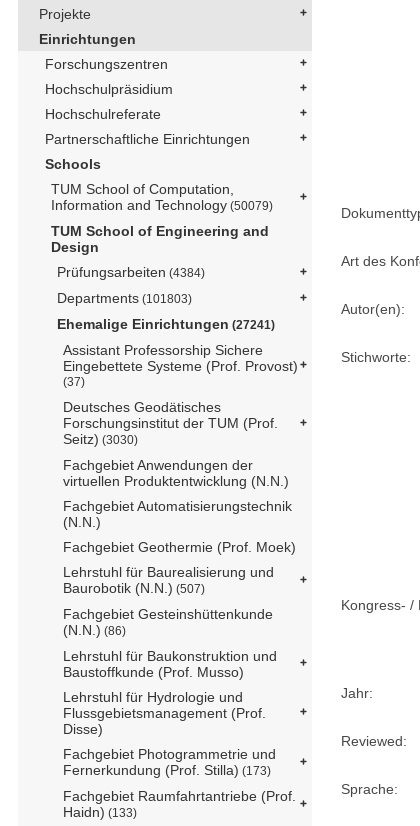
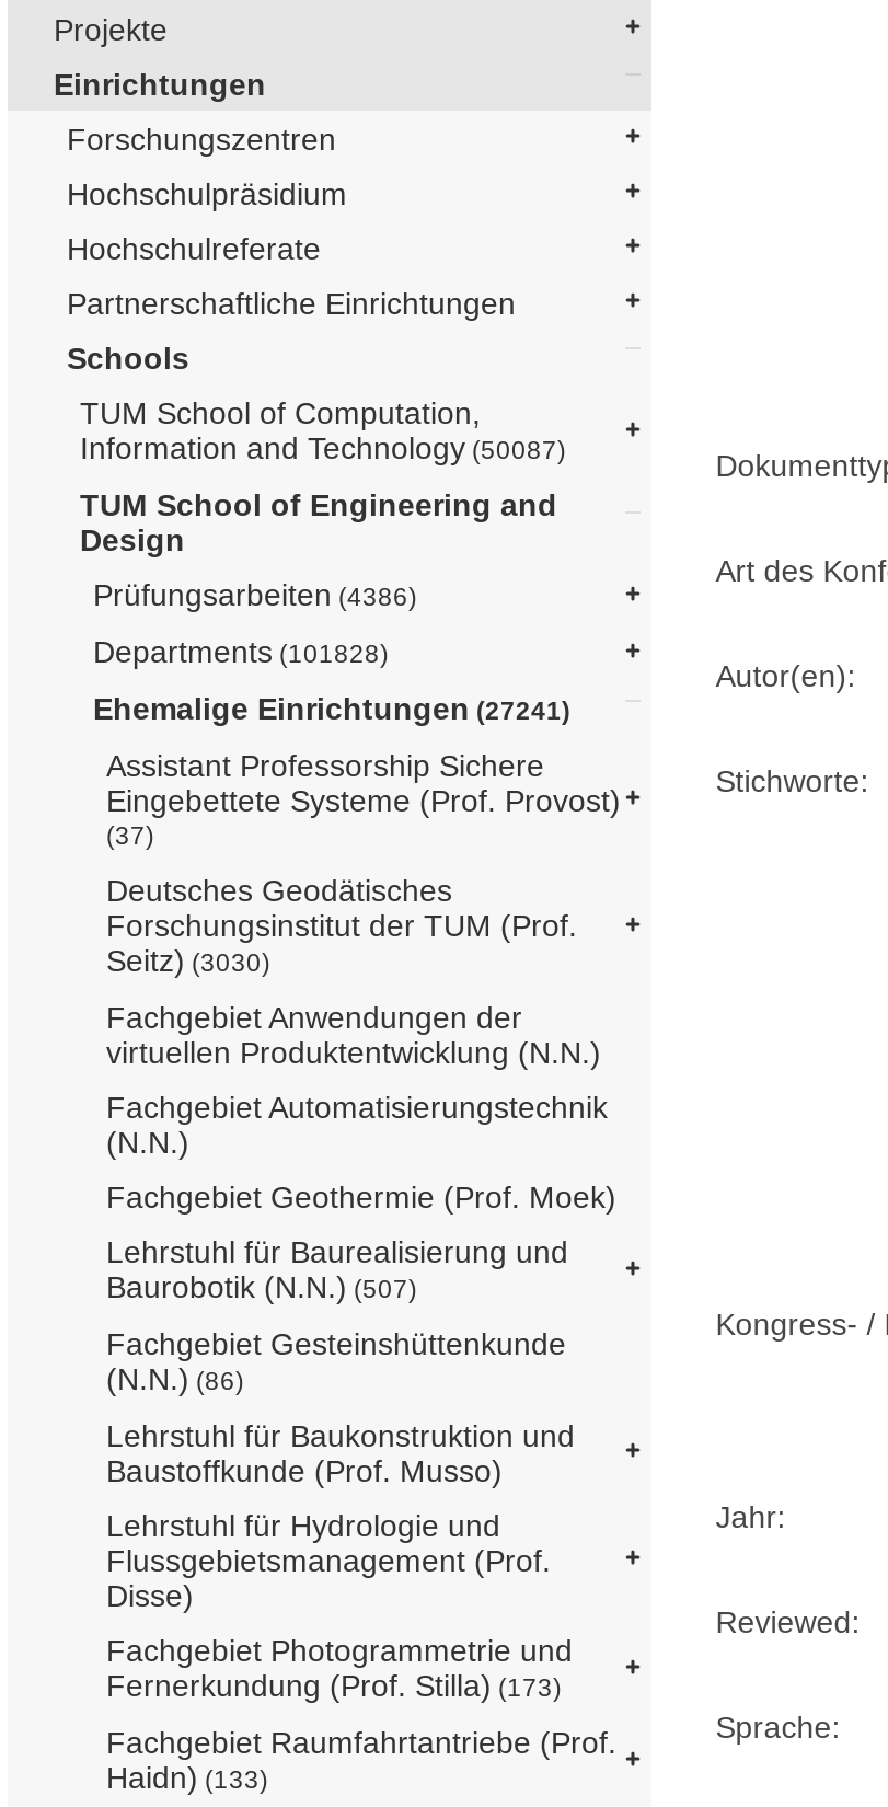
- Information and Technology (50079)
+ Information and Technology (50087)

- Prüfungsarbeiten (4384)
+ Prüfungsarbeiten (4386)

- Departments (101803)
+ Departments (101828)
